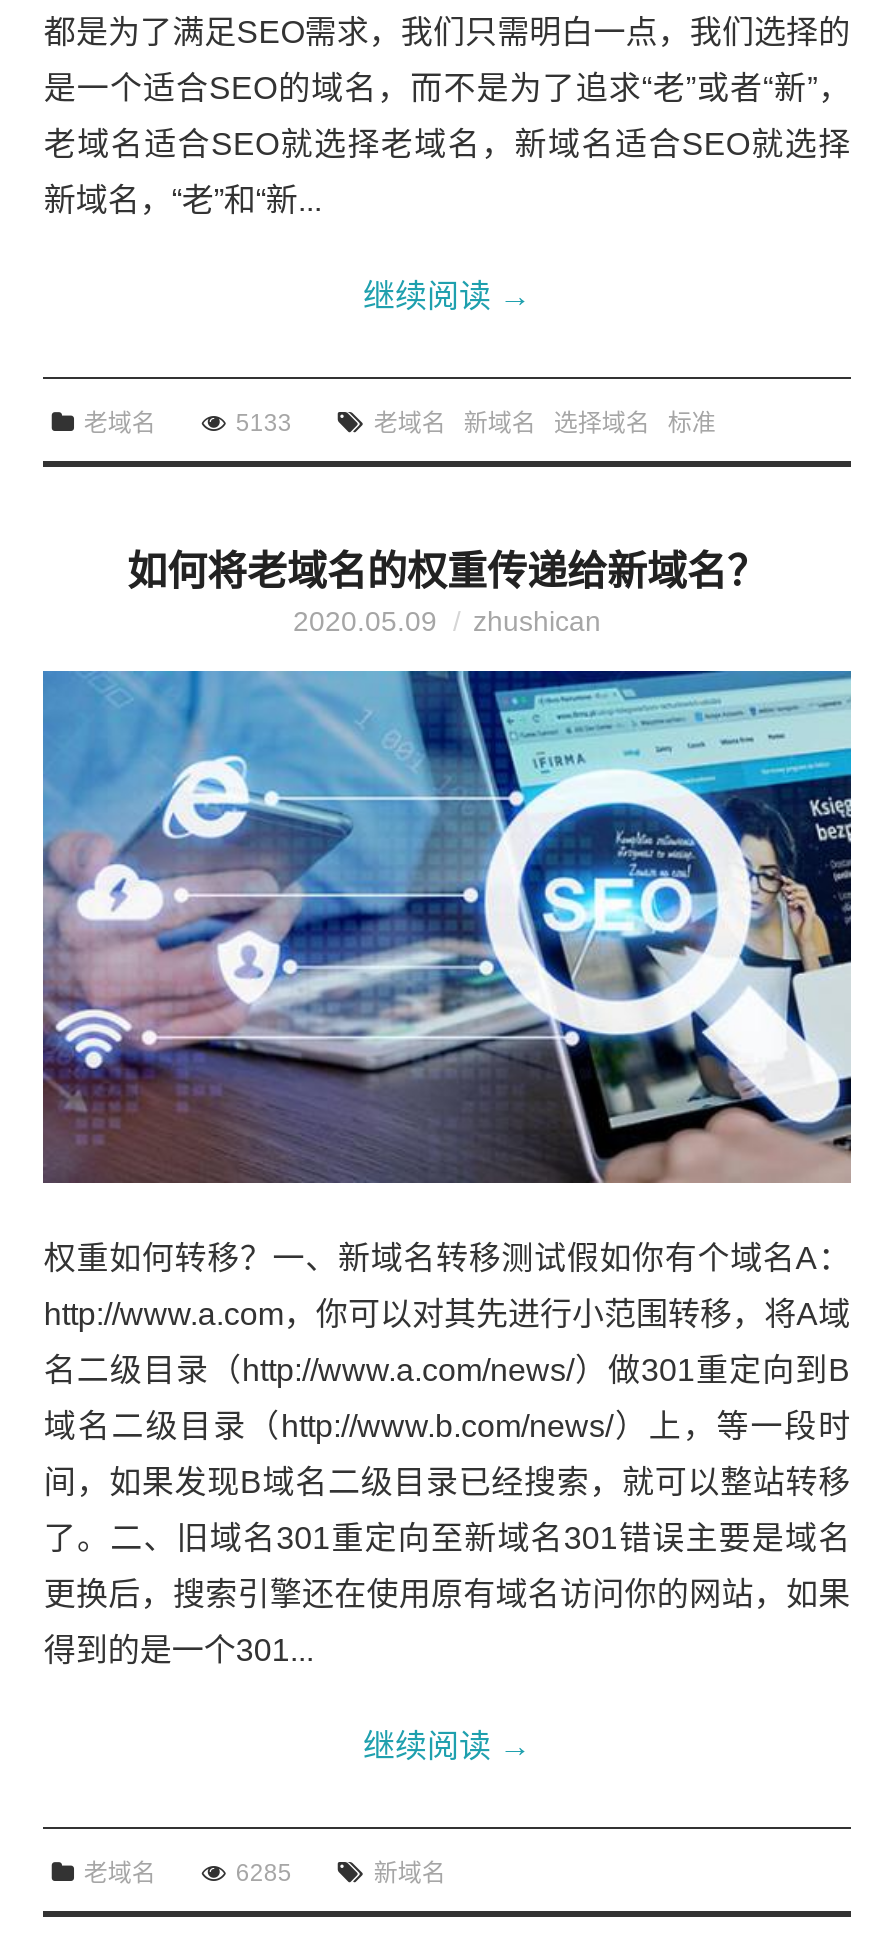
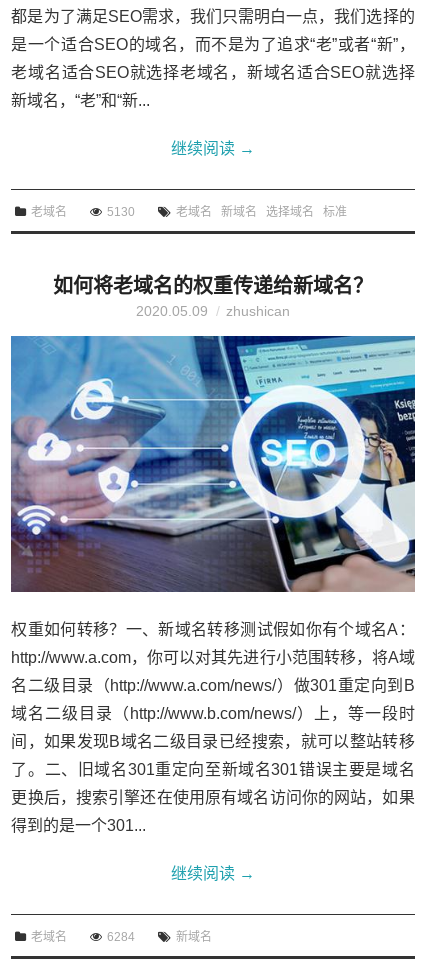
- 5133
+ 5130

- 6285
+ 6284
